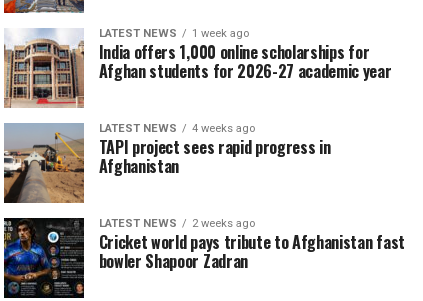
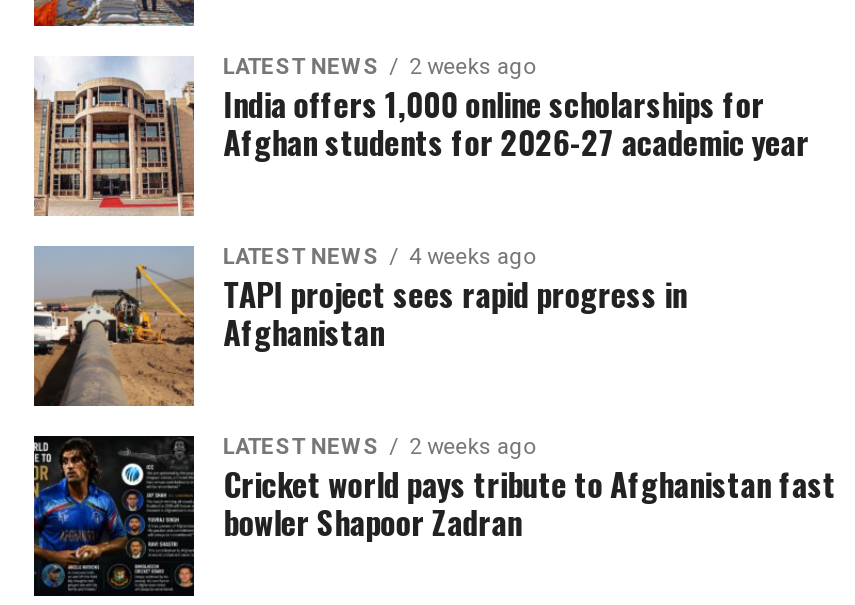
- LATEST NEWS 1 week ago
+ LATEST NEWS 2 weeks ago
